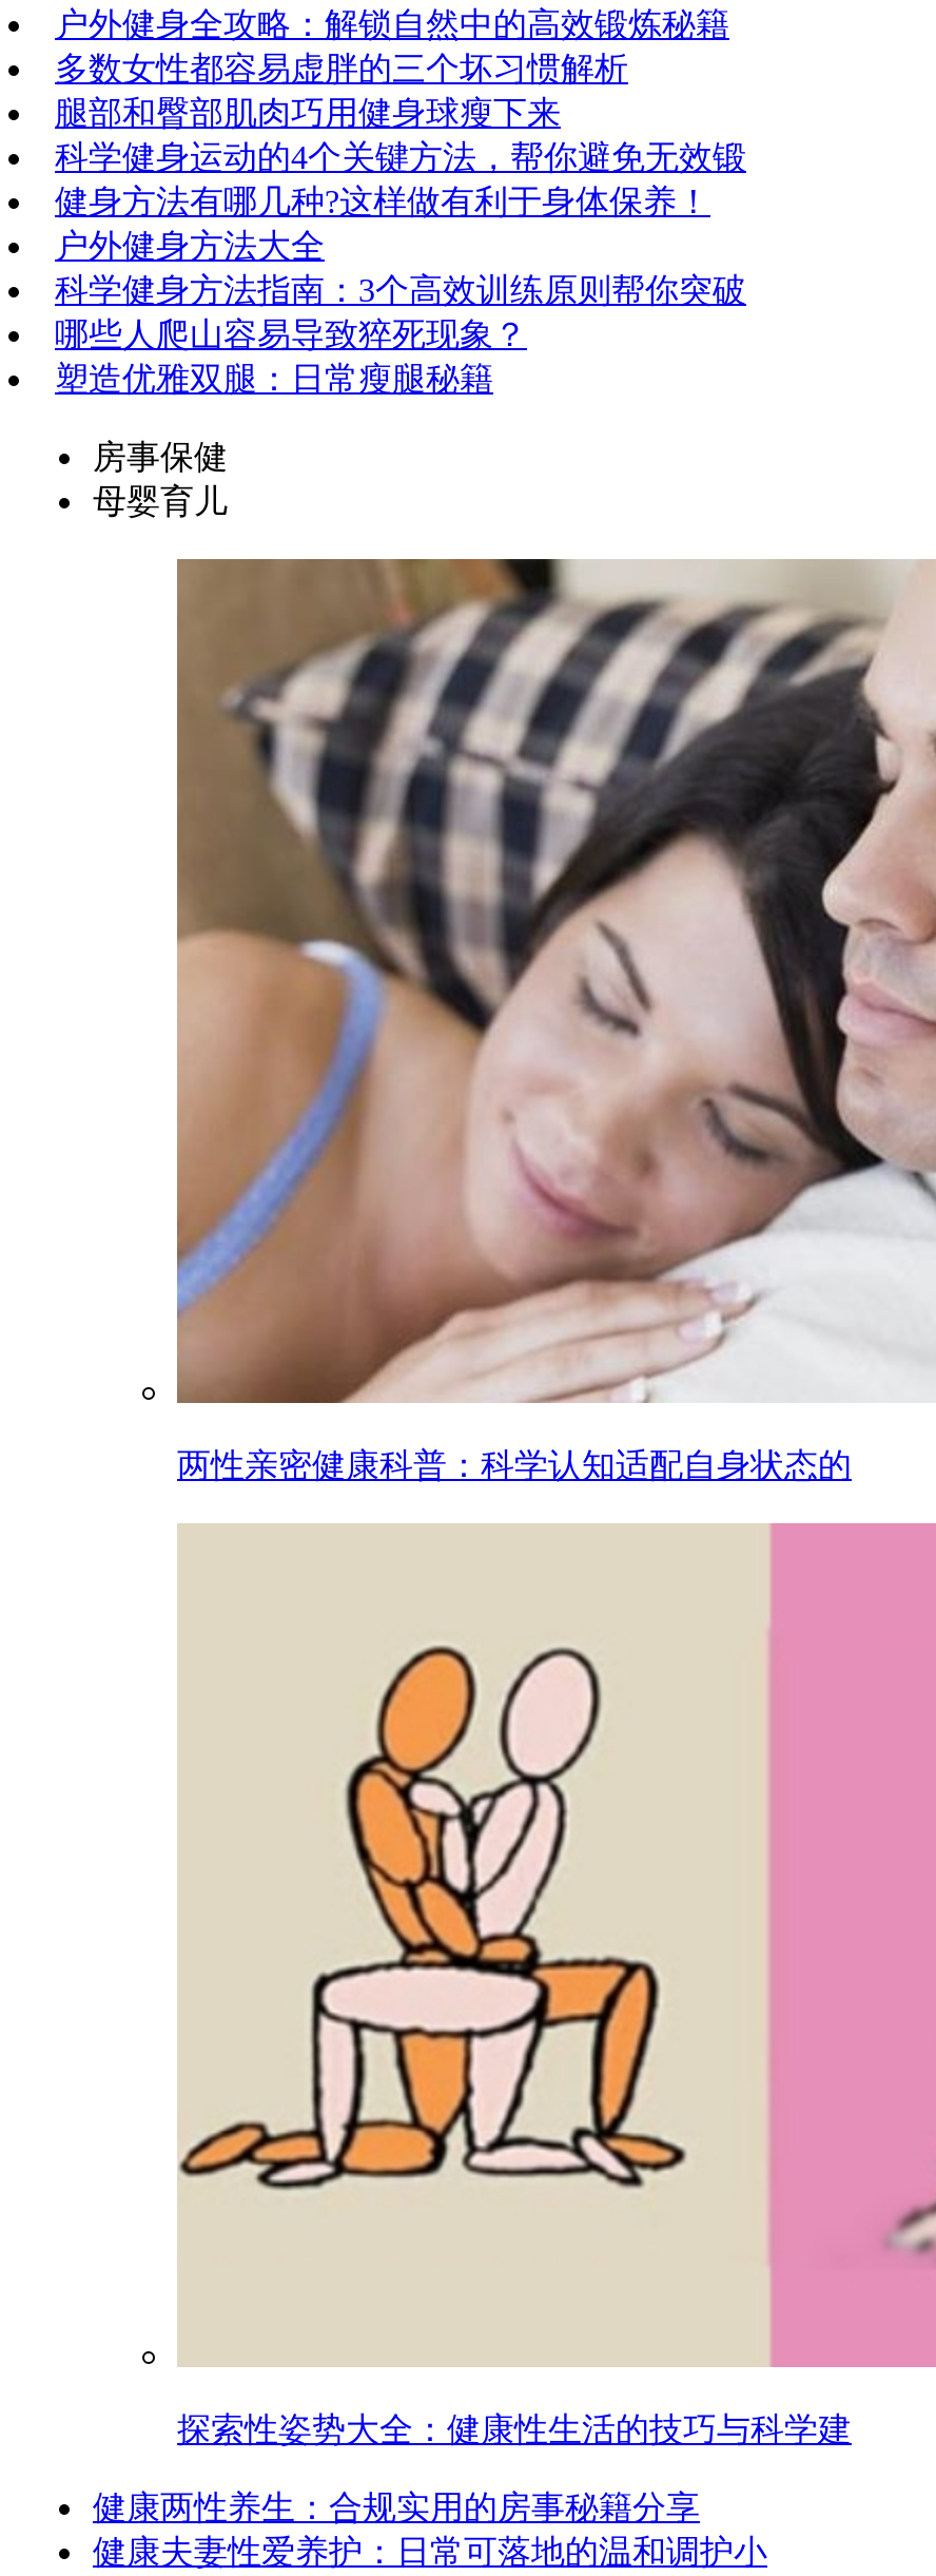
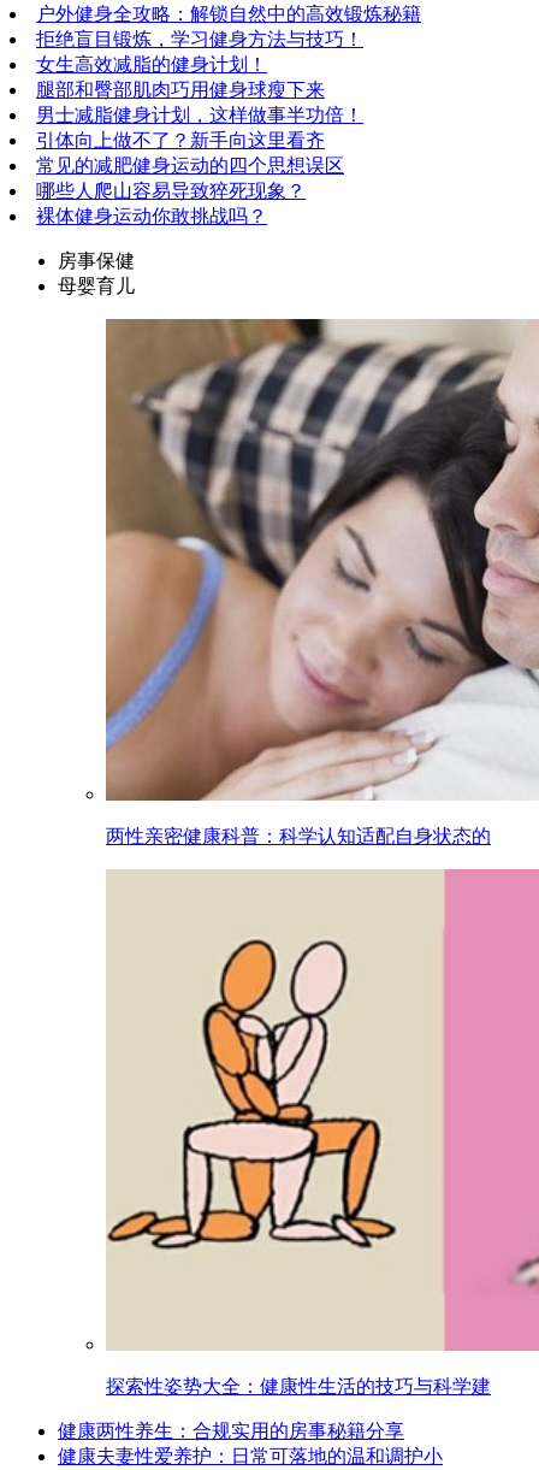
- 多数女性都容易虚胖的三个坏习惯解析
+ 拒绝盲目锻炼，学习健身方法与技巧！
+ 女生高效减脂的健身计划！

moved down: 腿部和臀部肌肉巧用健身球瘦下来

- 科学健身运动的4个关键方法，帮你避免无效锻
- 健身方法有哪几种?这样做有利于身体保养！
- 户外健身方法大全
- 科学健身方法指南：3个高效训练原则帮你突破
+ 男士减脂健身计划，这样做事半功倍！
+ 引体向上做不了？新手向这里看齐
+ 常见的减肥健身运动的四个思想误区

- 塑造优雅双腿：日常瘦腿秘籍
+ 裸体健身运动你敢挑战吗？
